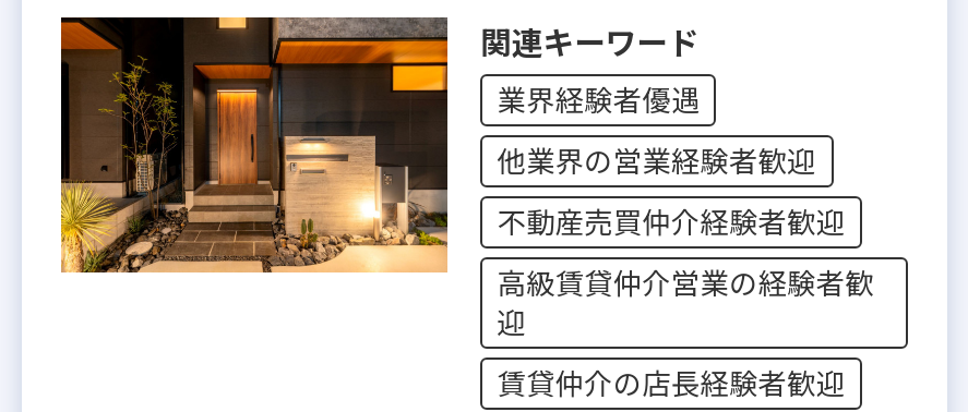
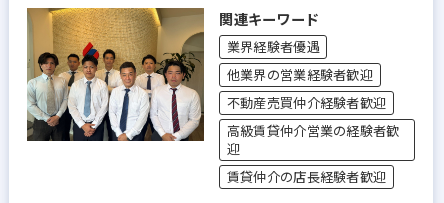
- [image]
+ [image]
